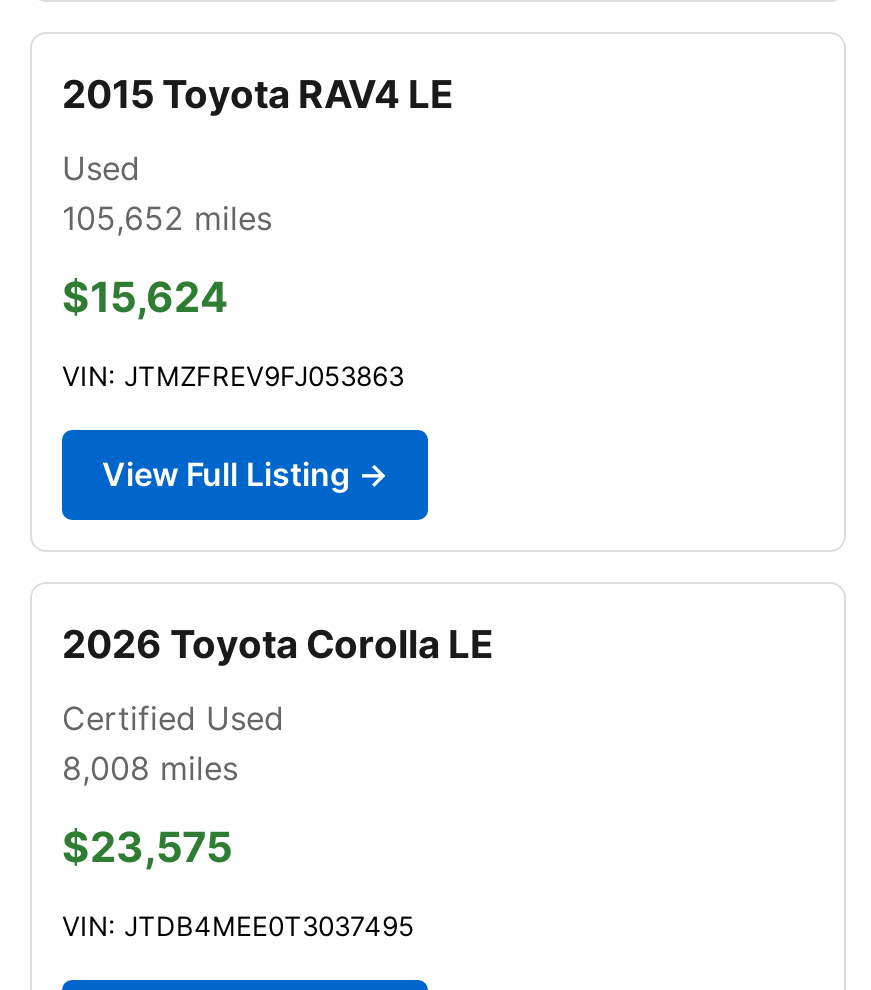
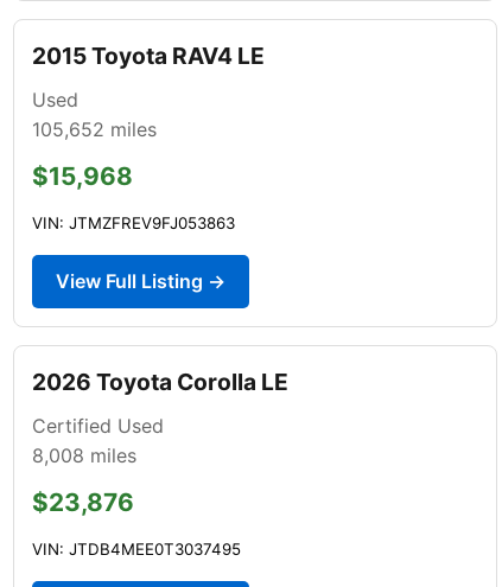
- $15,624
+ $15,968

- $23,575
+ $23,876
